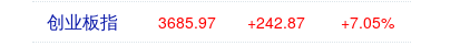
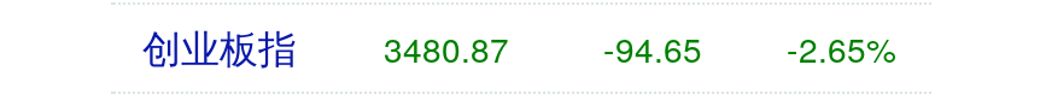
- 3685.97
+ 3480.87

- +242.87
+ -94.65

- +7.05%
+ -2.65%
